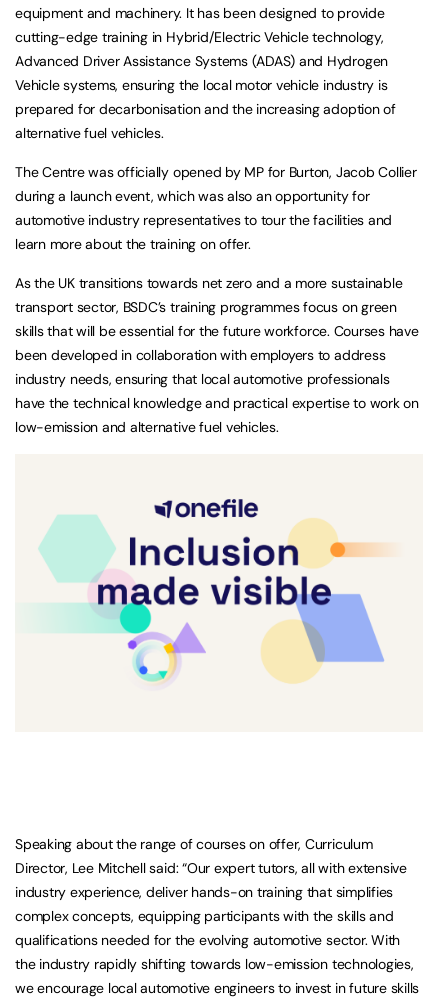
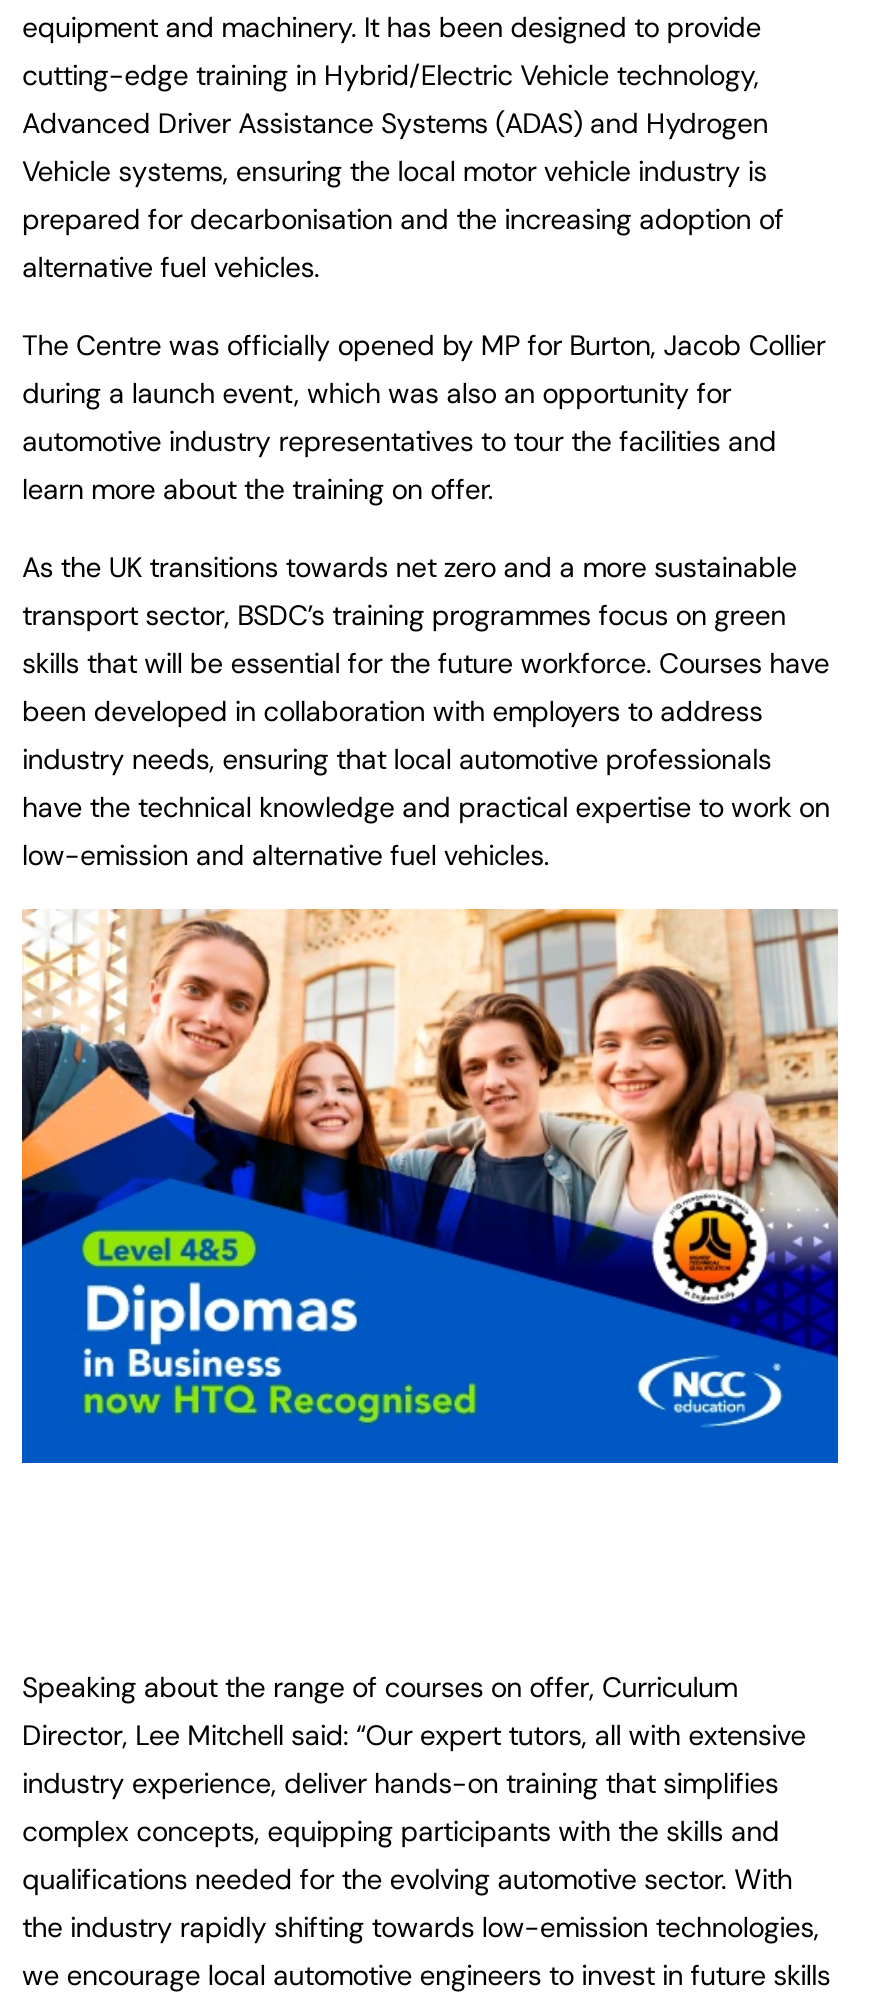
- [image]
+ [image]
